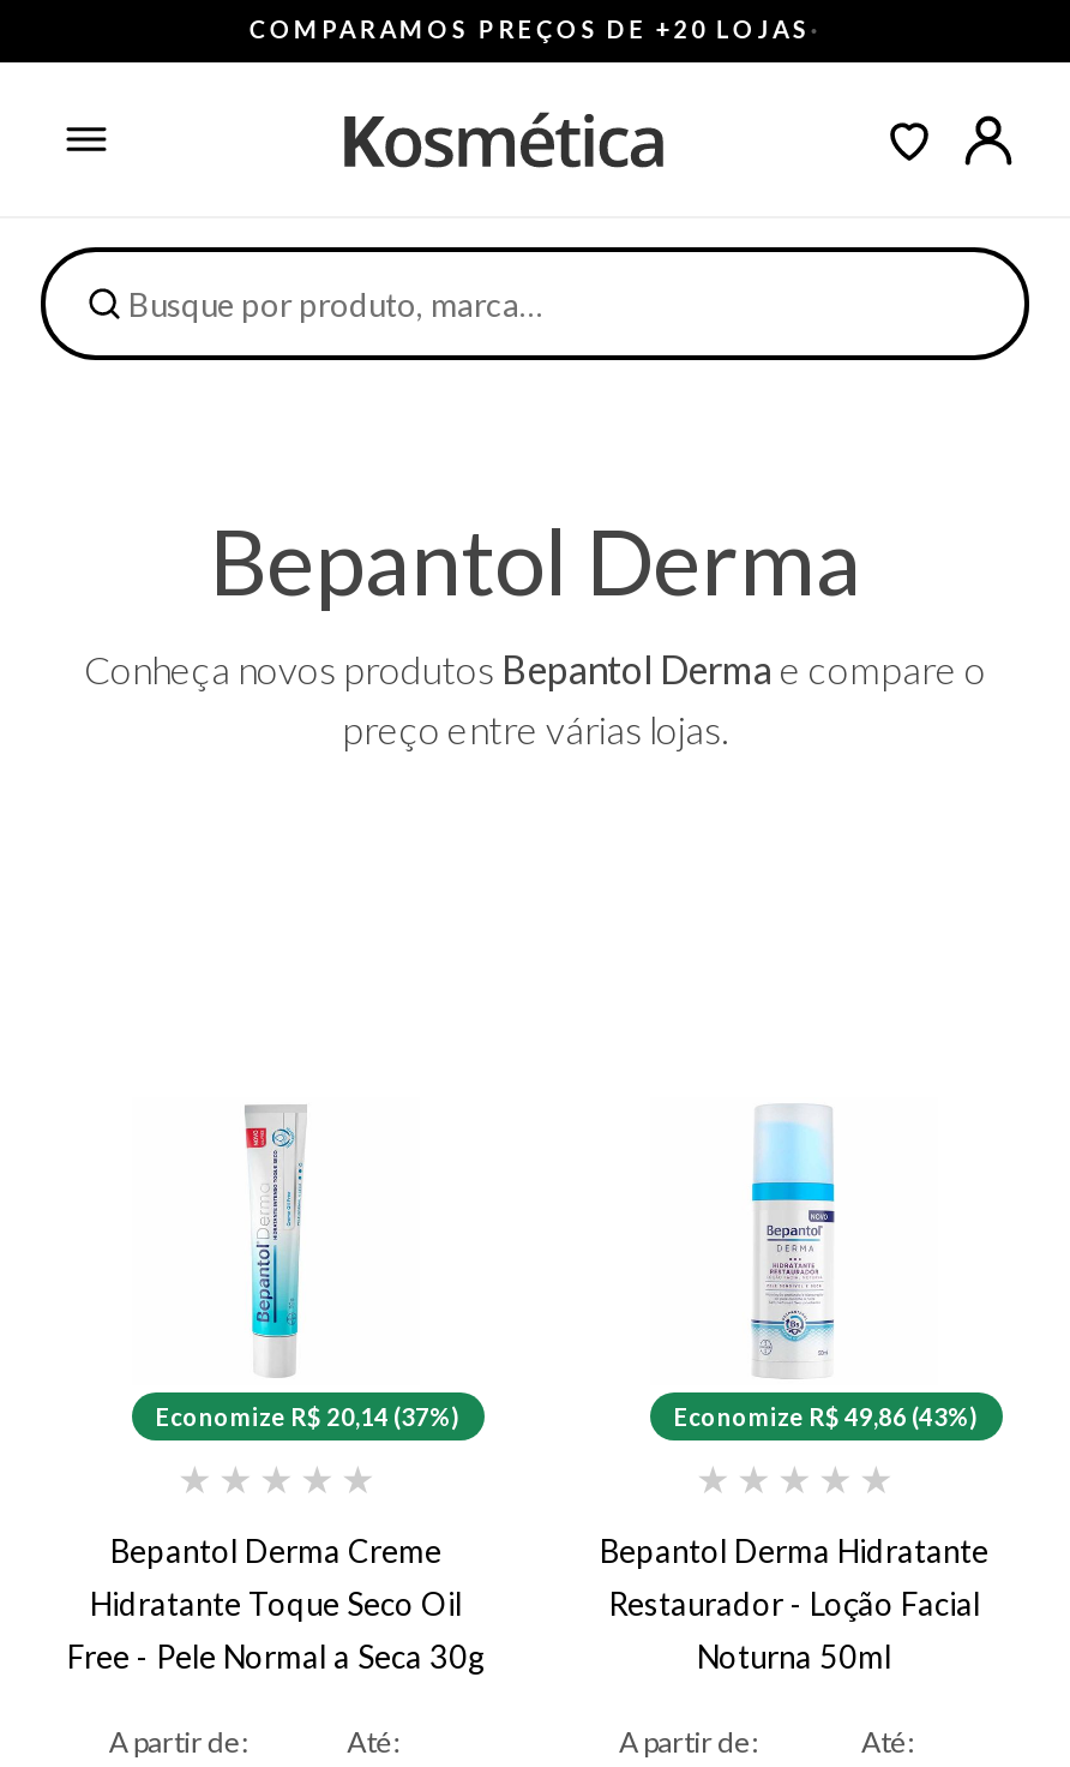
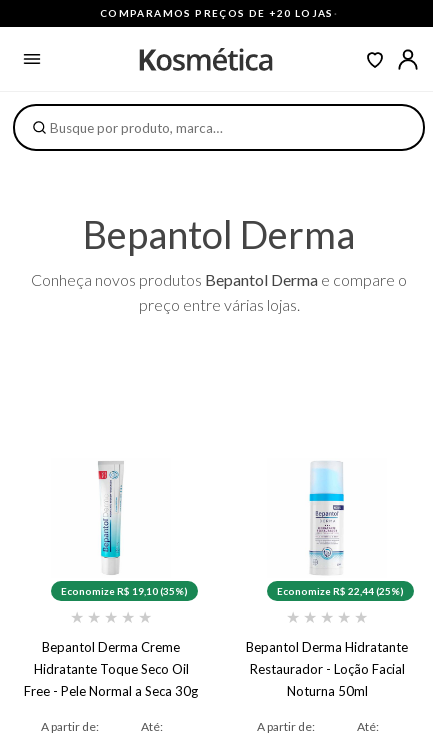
- Economize R$ 20,14 (37%)
+ Economize R$ 19,10 (35%)

- Economize R$ 49,86 (43%)
+ Economize R$ 22,44 (25%)
